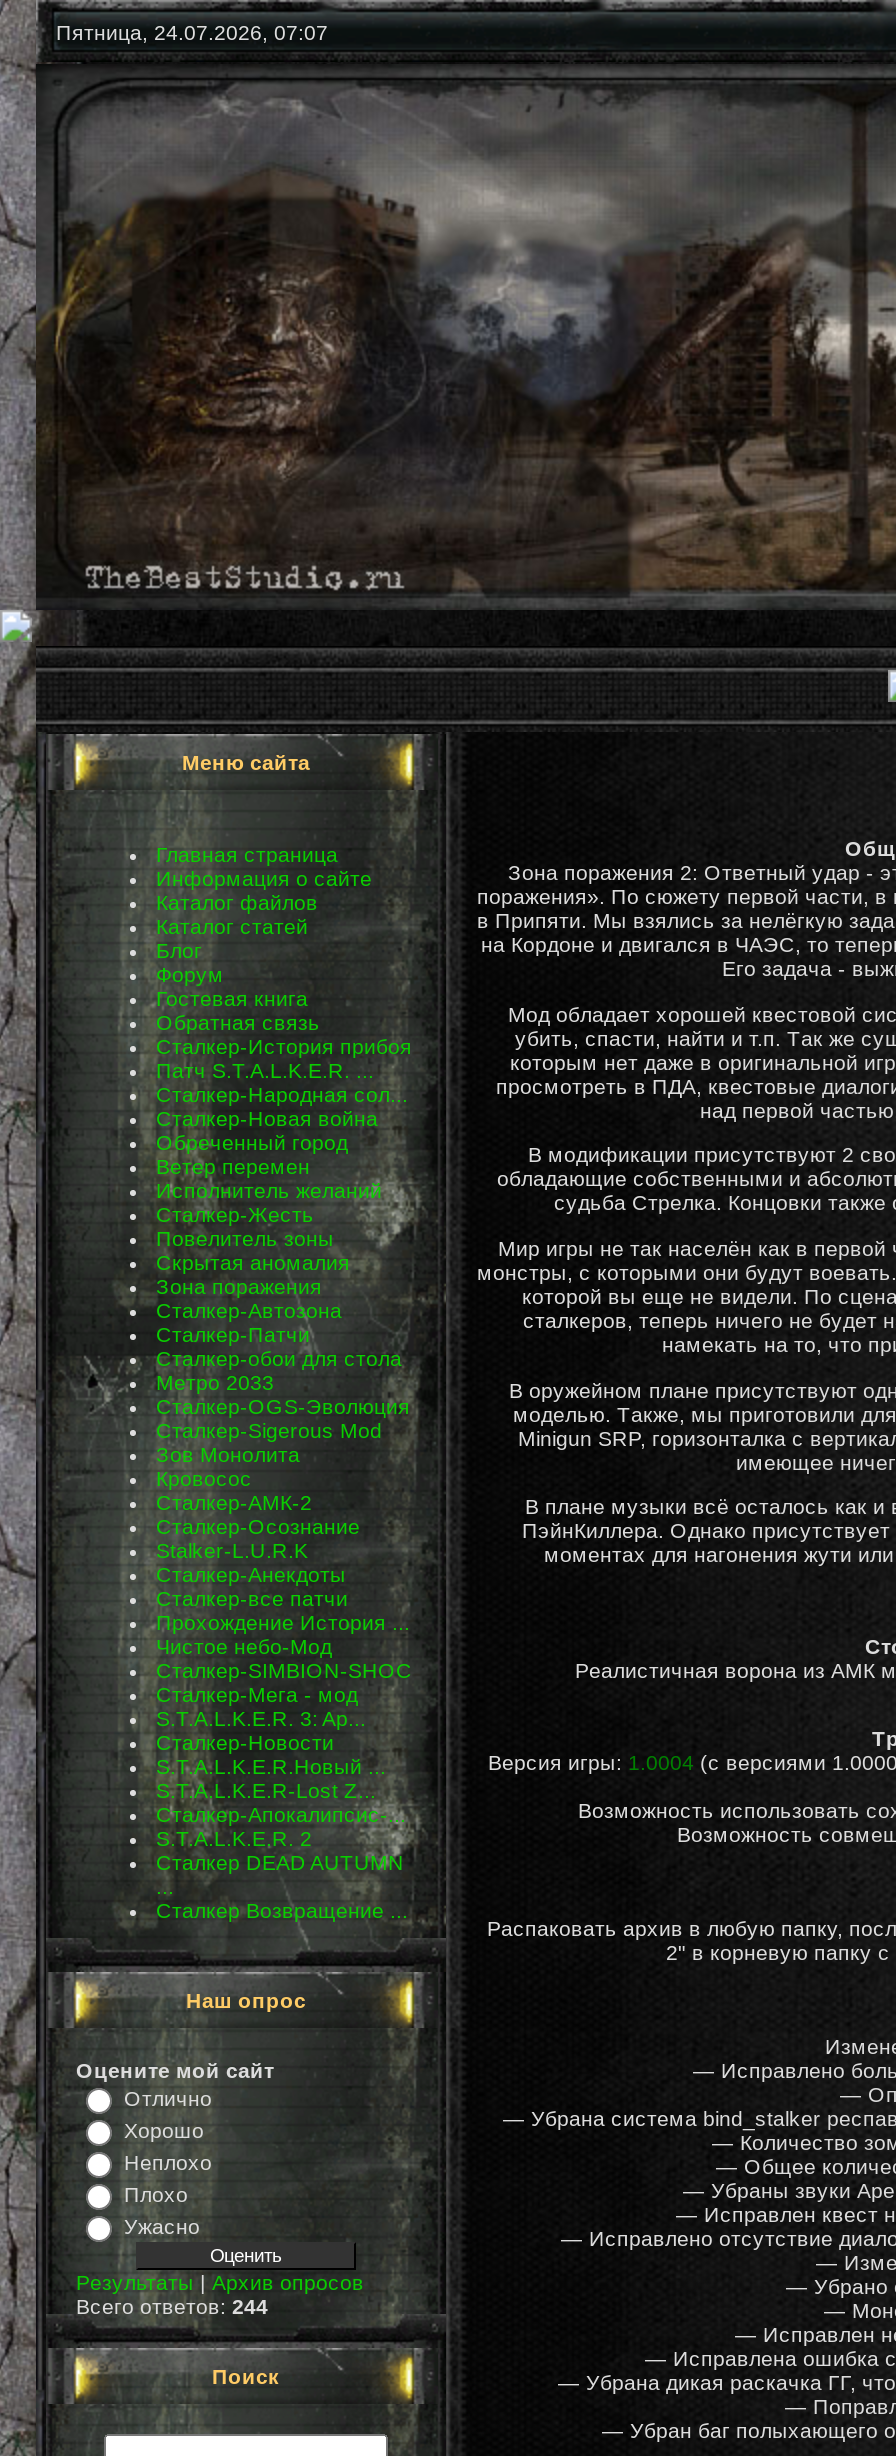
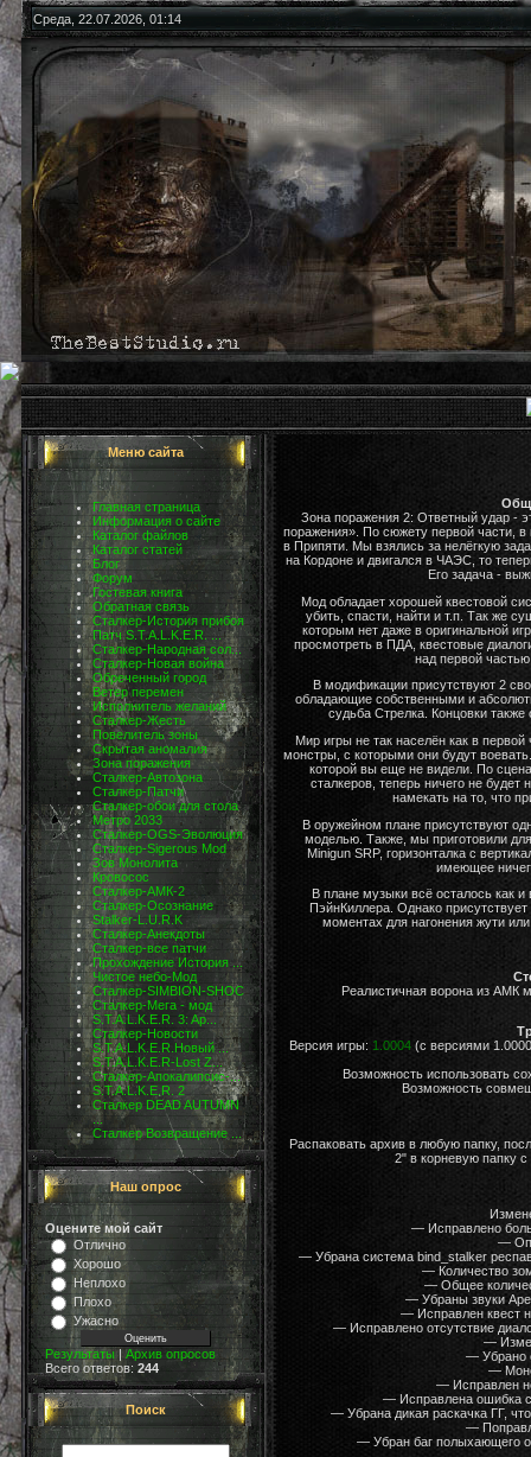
- Пятница, 24.07.2026, 07:07
+ Среда, 22.07.2026, 01:14
